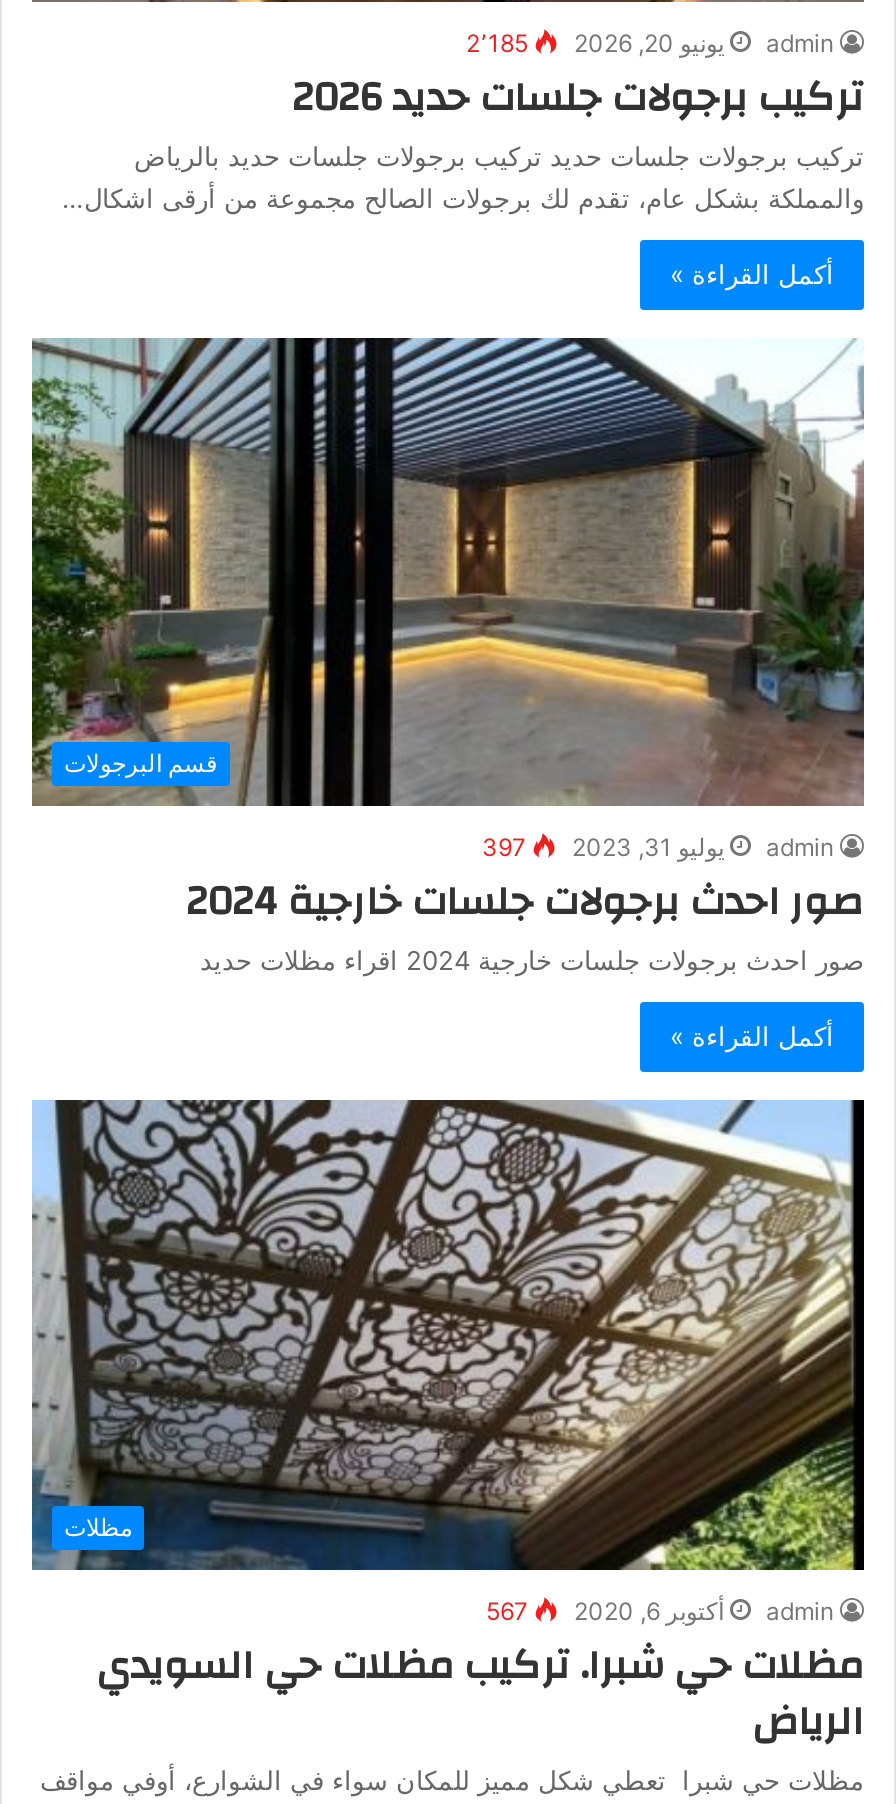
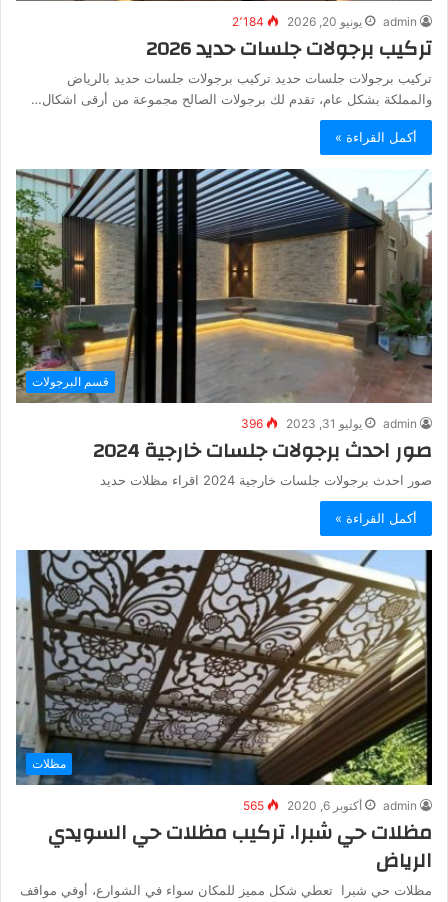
- 2٬185
+ 2٬184

- 397
+ 396

- 567
+ 565
